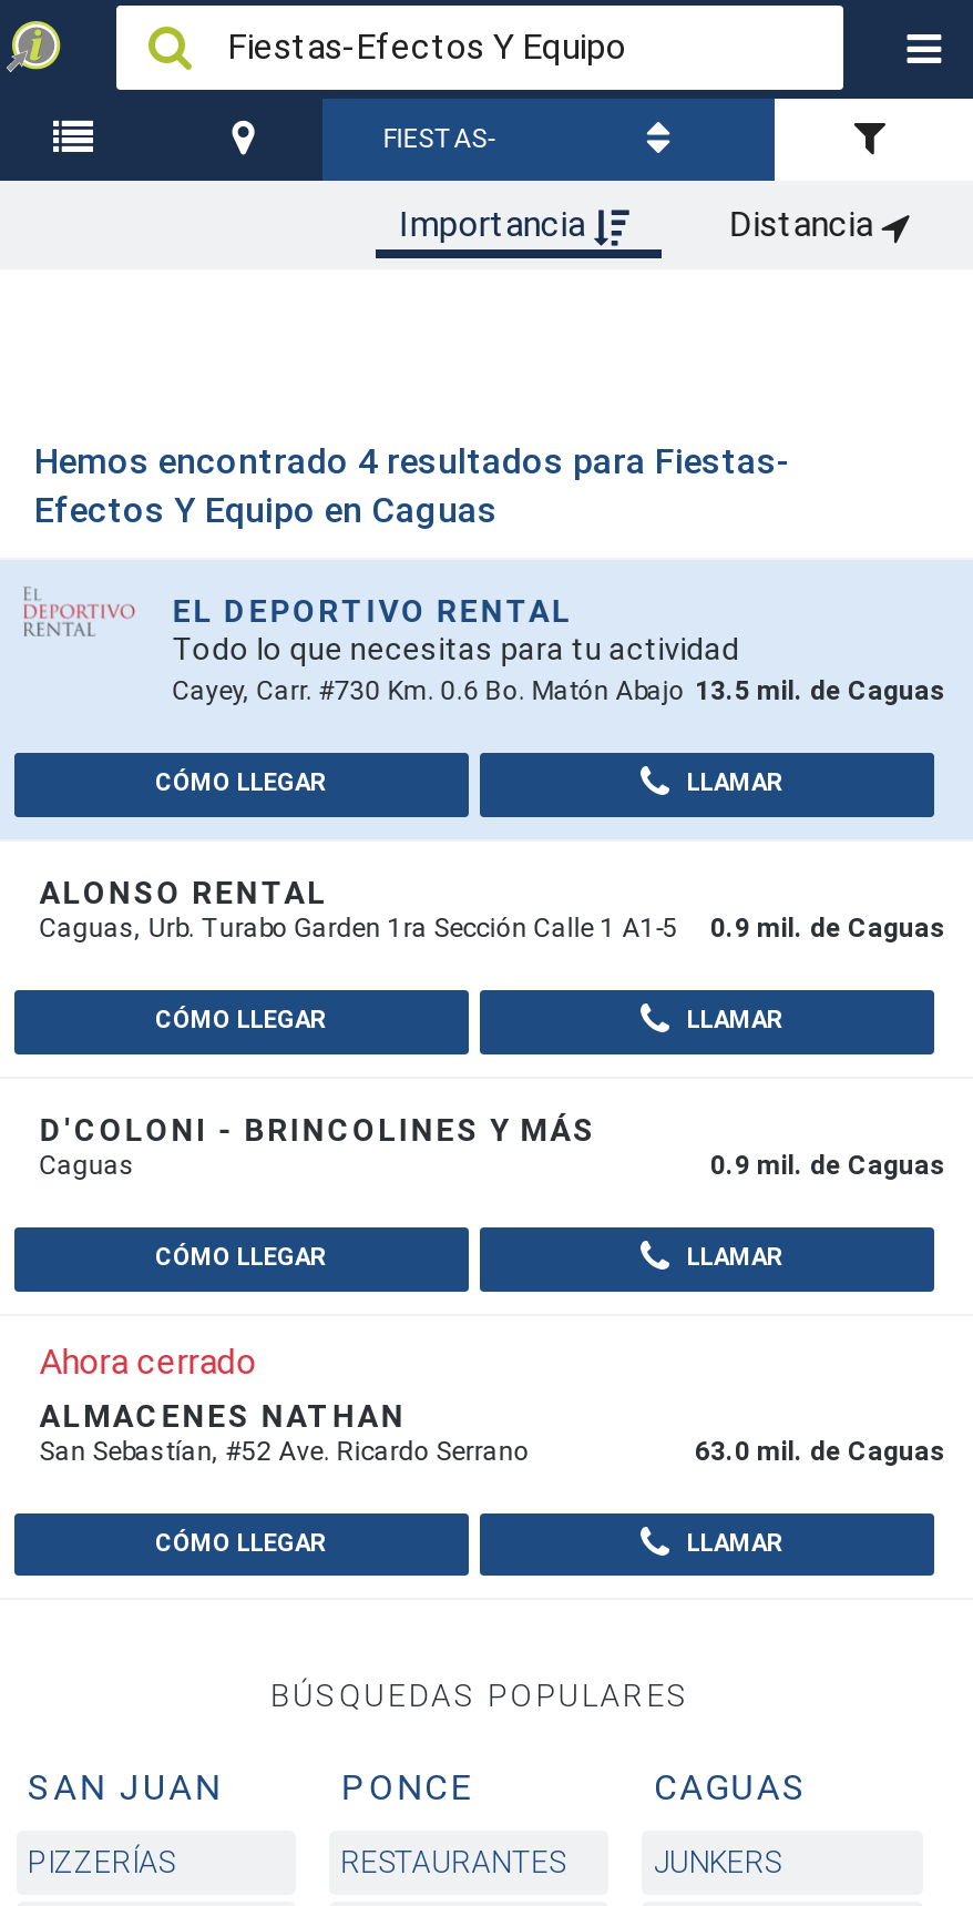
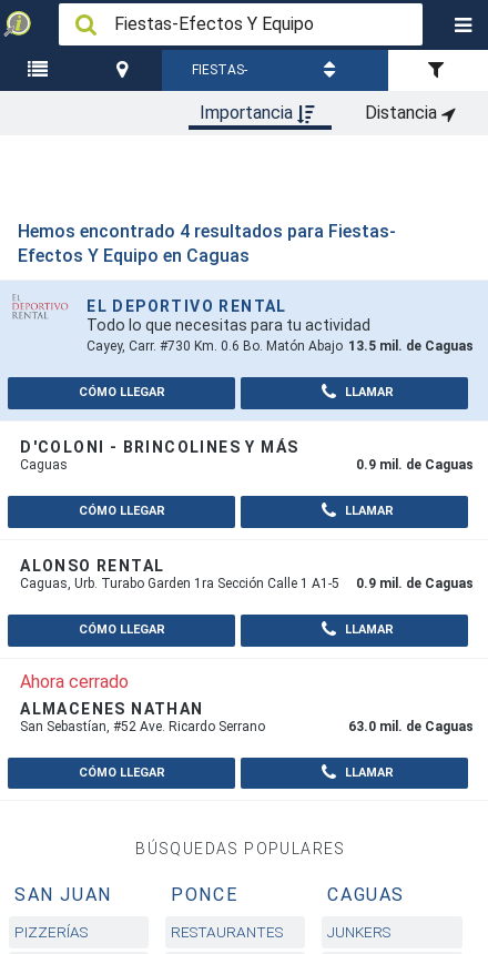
moved down: ALONSO RENTAL | Caguas, Urb. Turabo Garden 1ra Sección Calle 1 A1-5

moved up: D'COLONI - BRINCOLINES Y MÁS | Caguas
